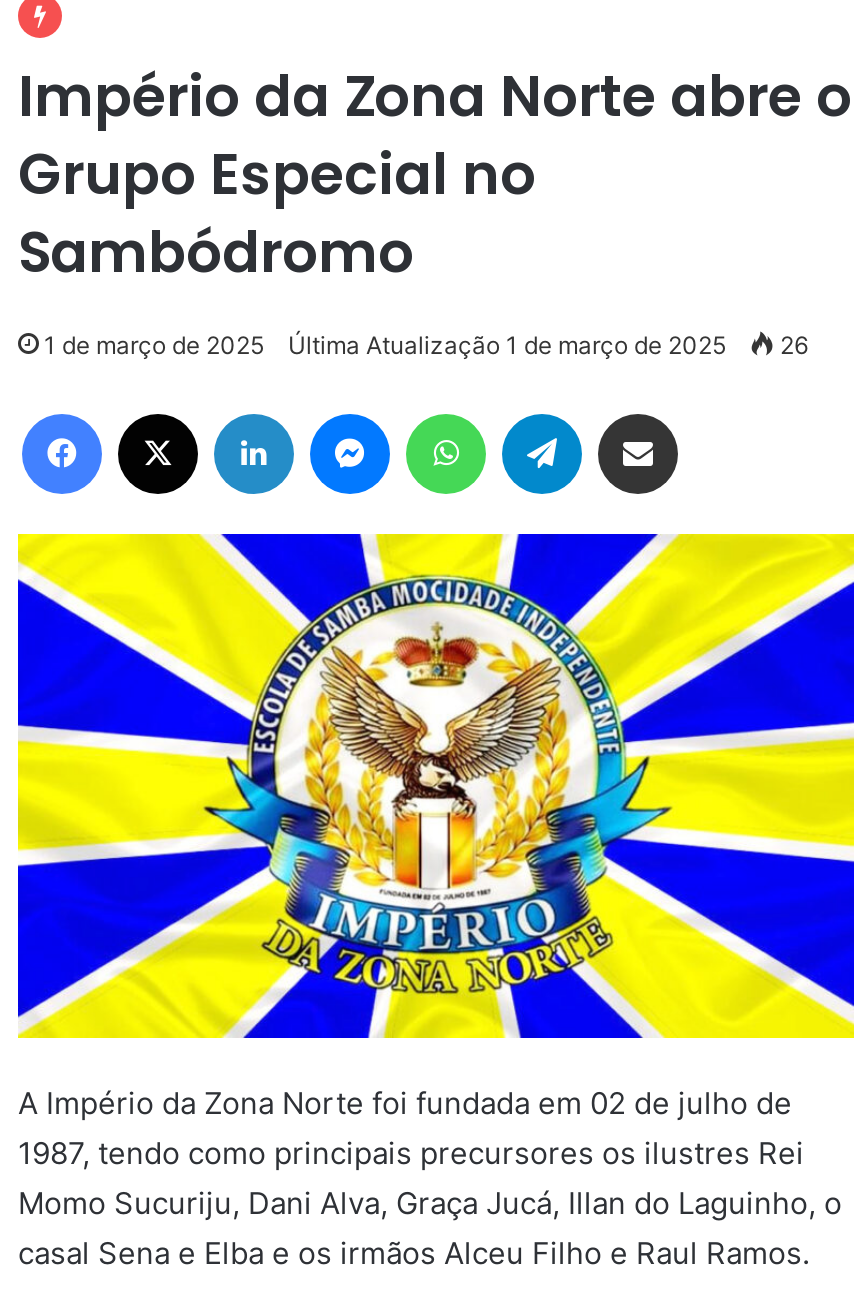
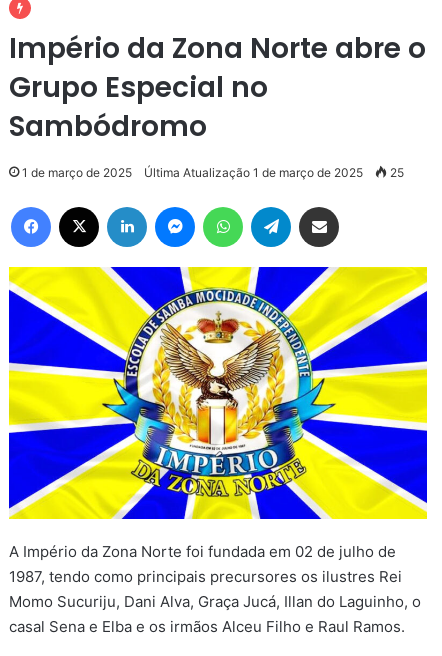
- 1 de março de 2025 Última Atualização 1 de março de 2025 26
+ 1 de março de 2025 Última Atualização 1 de março de 2025 25
